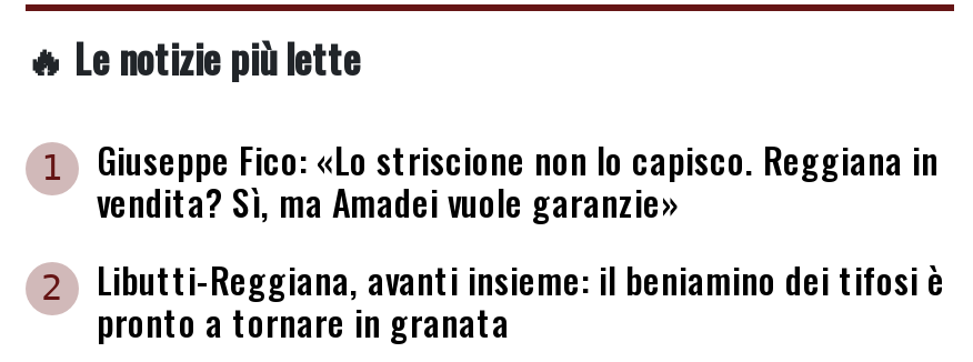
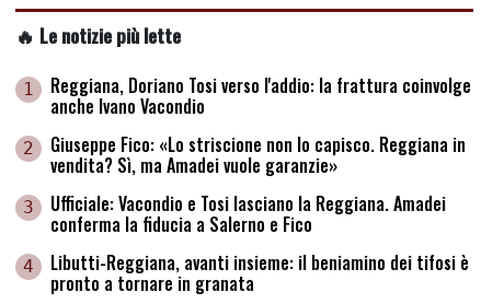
+ Reggiana, Doriano Tosi verso l'addio: la frattura coinvolge
+ anche Ivano Vacondio
+ 2

- 2
+ 3
+ Ufficiale: Vacondio e Tosi lasciano la Reggiana. Amadei
+ conferma la fiducia a Salerno e Fico
+ 4
